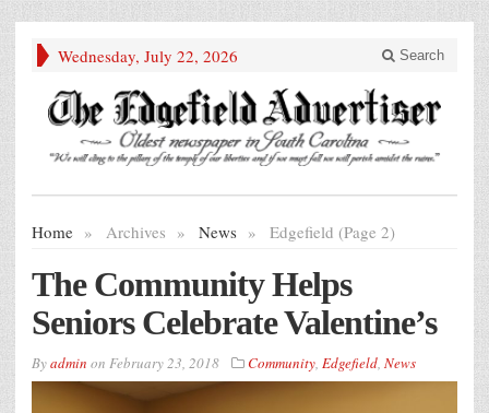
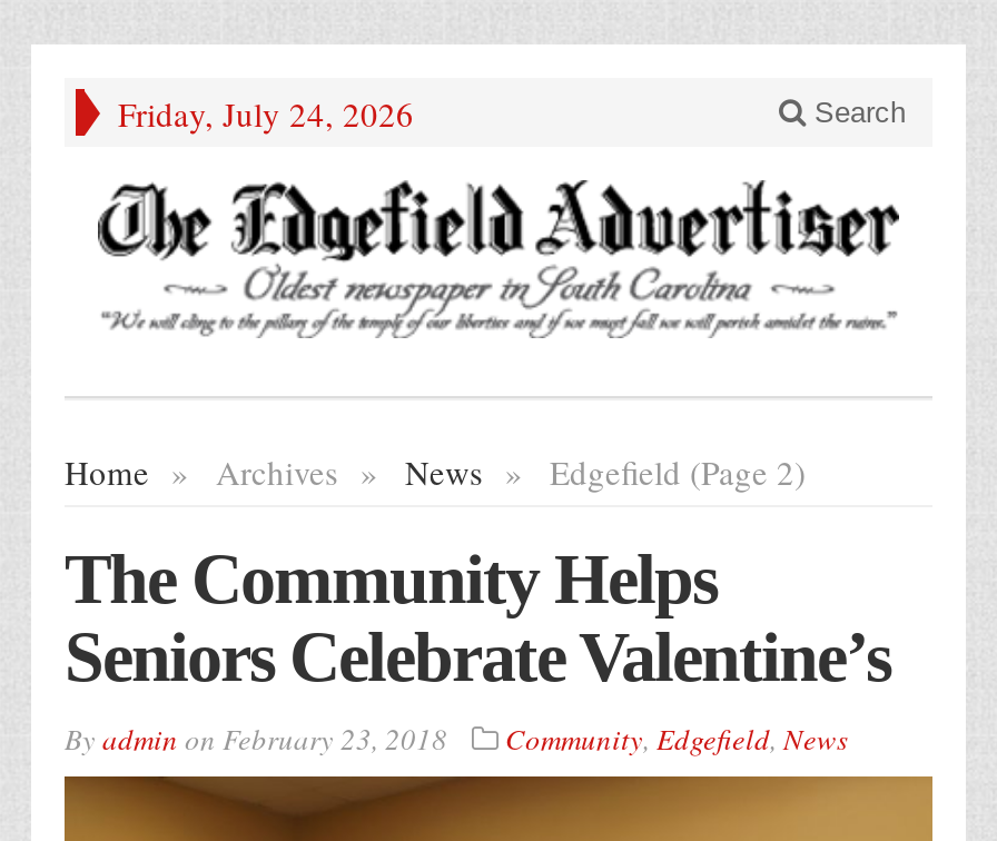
- Wednesday, July 22, 2026
+ Friday, July 24, 2026
